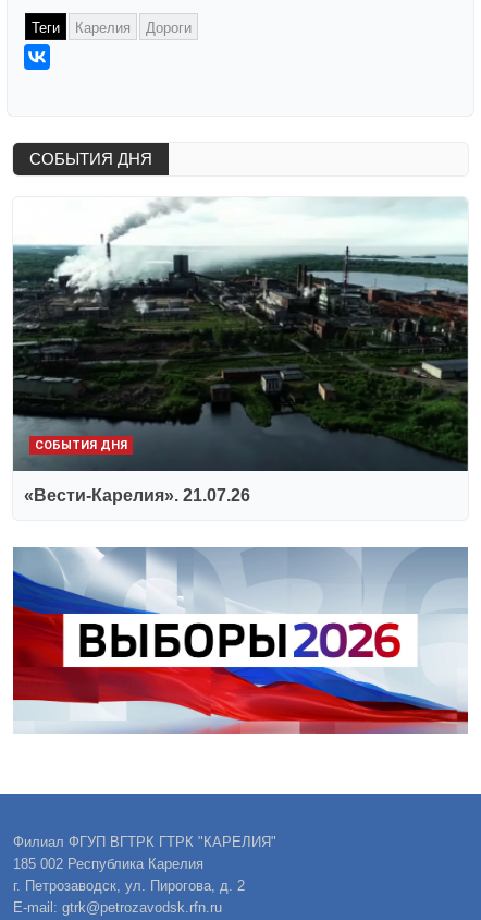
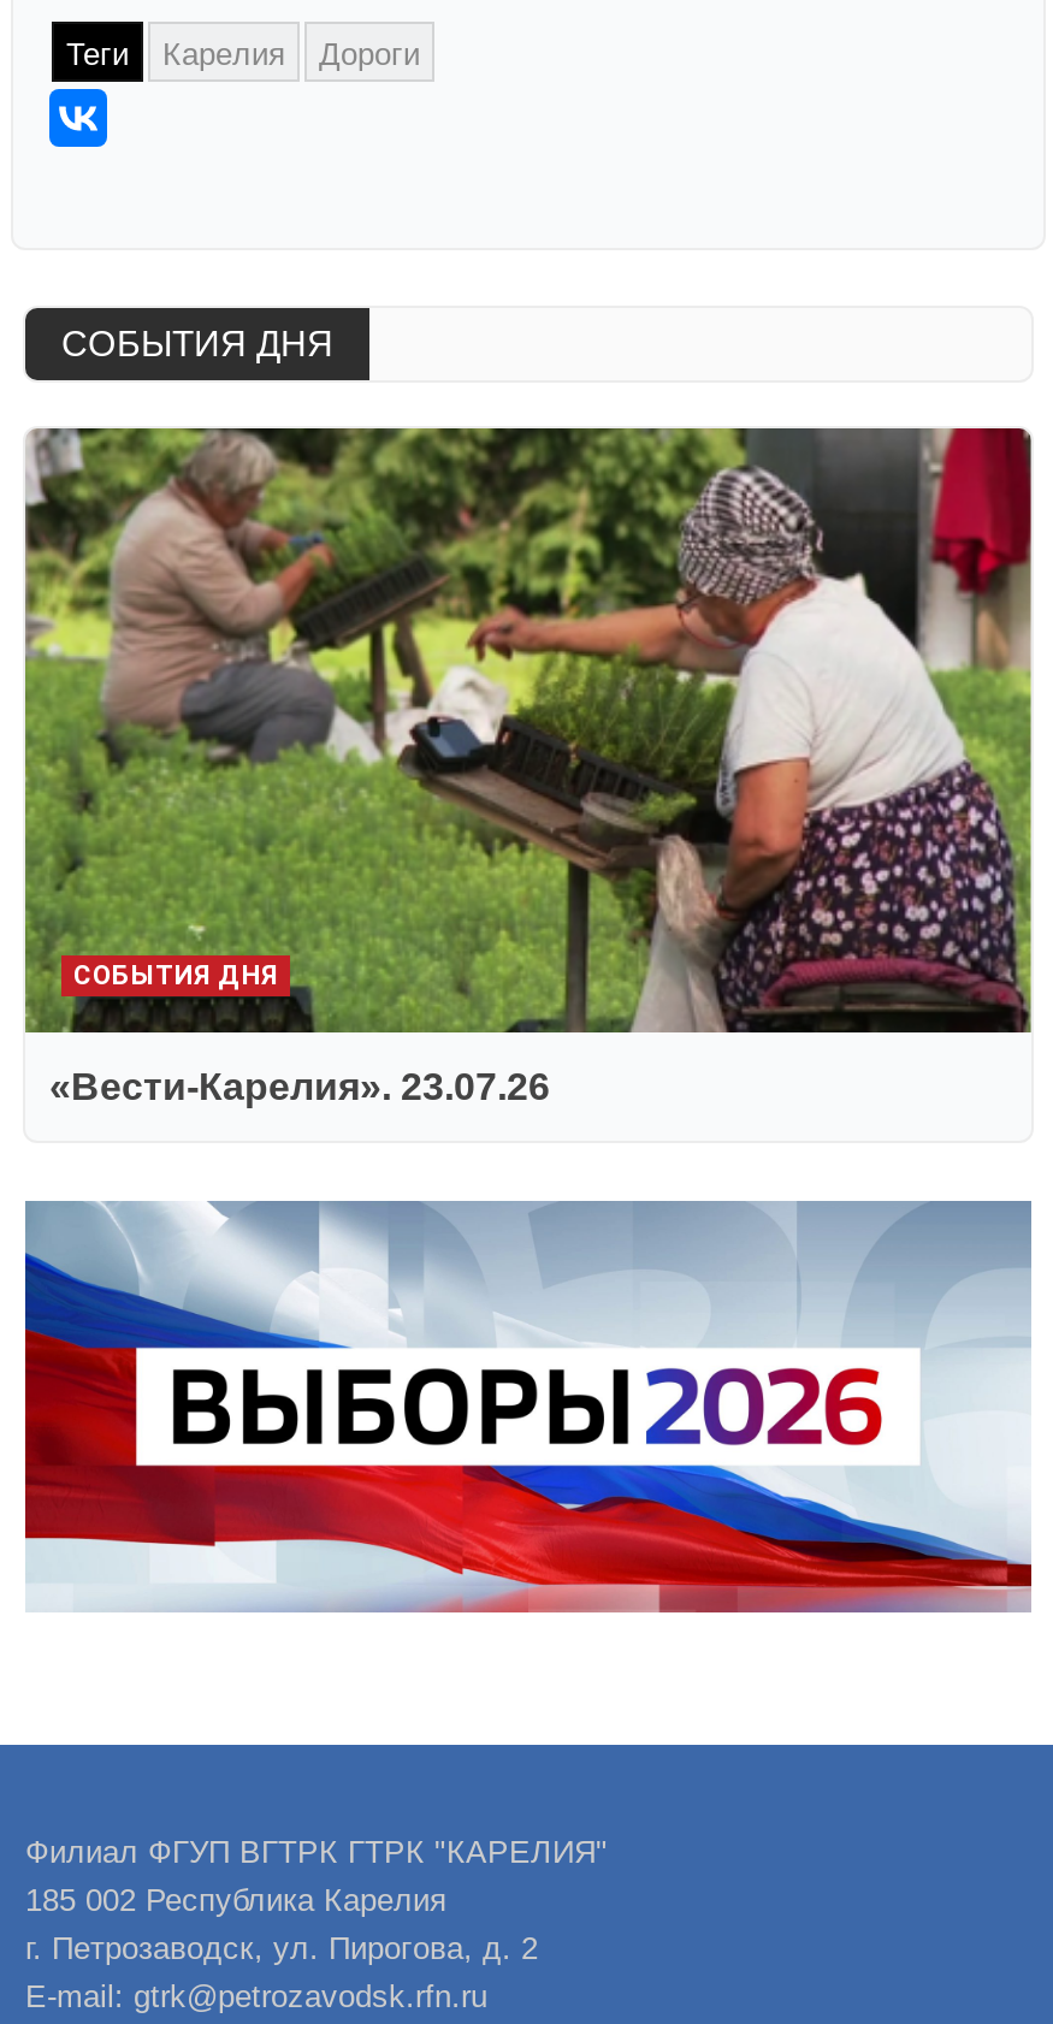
- [image]
- «Вести-Карелия». 21.07.26
+ [image]
+ «Вести-Карелия». 23.07.26
